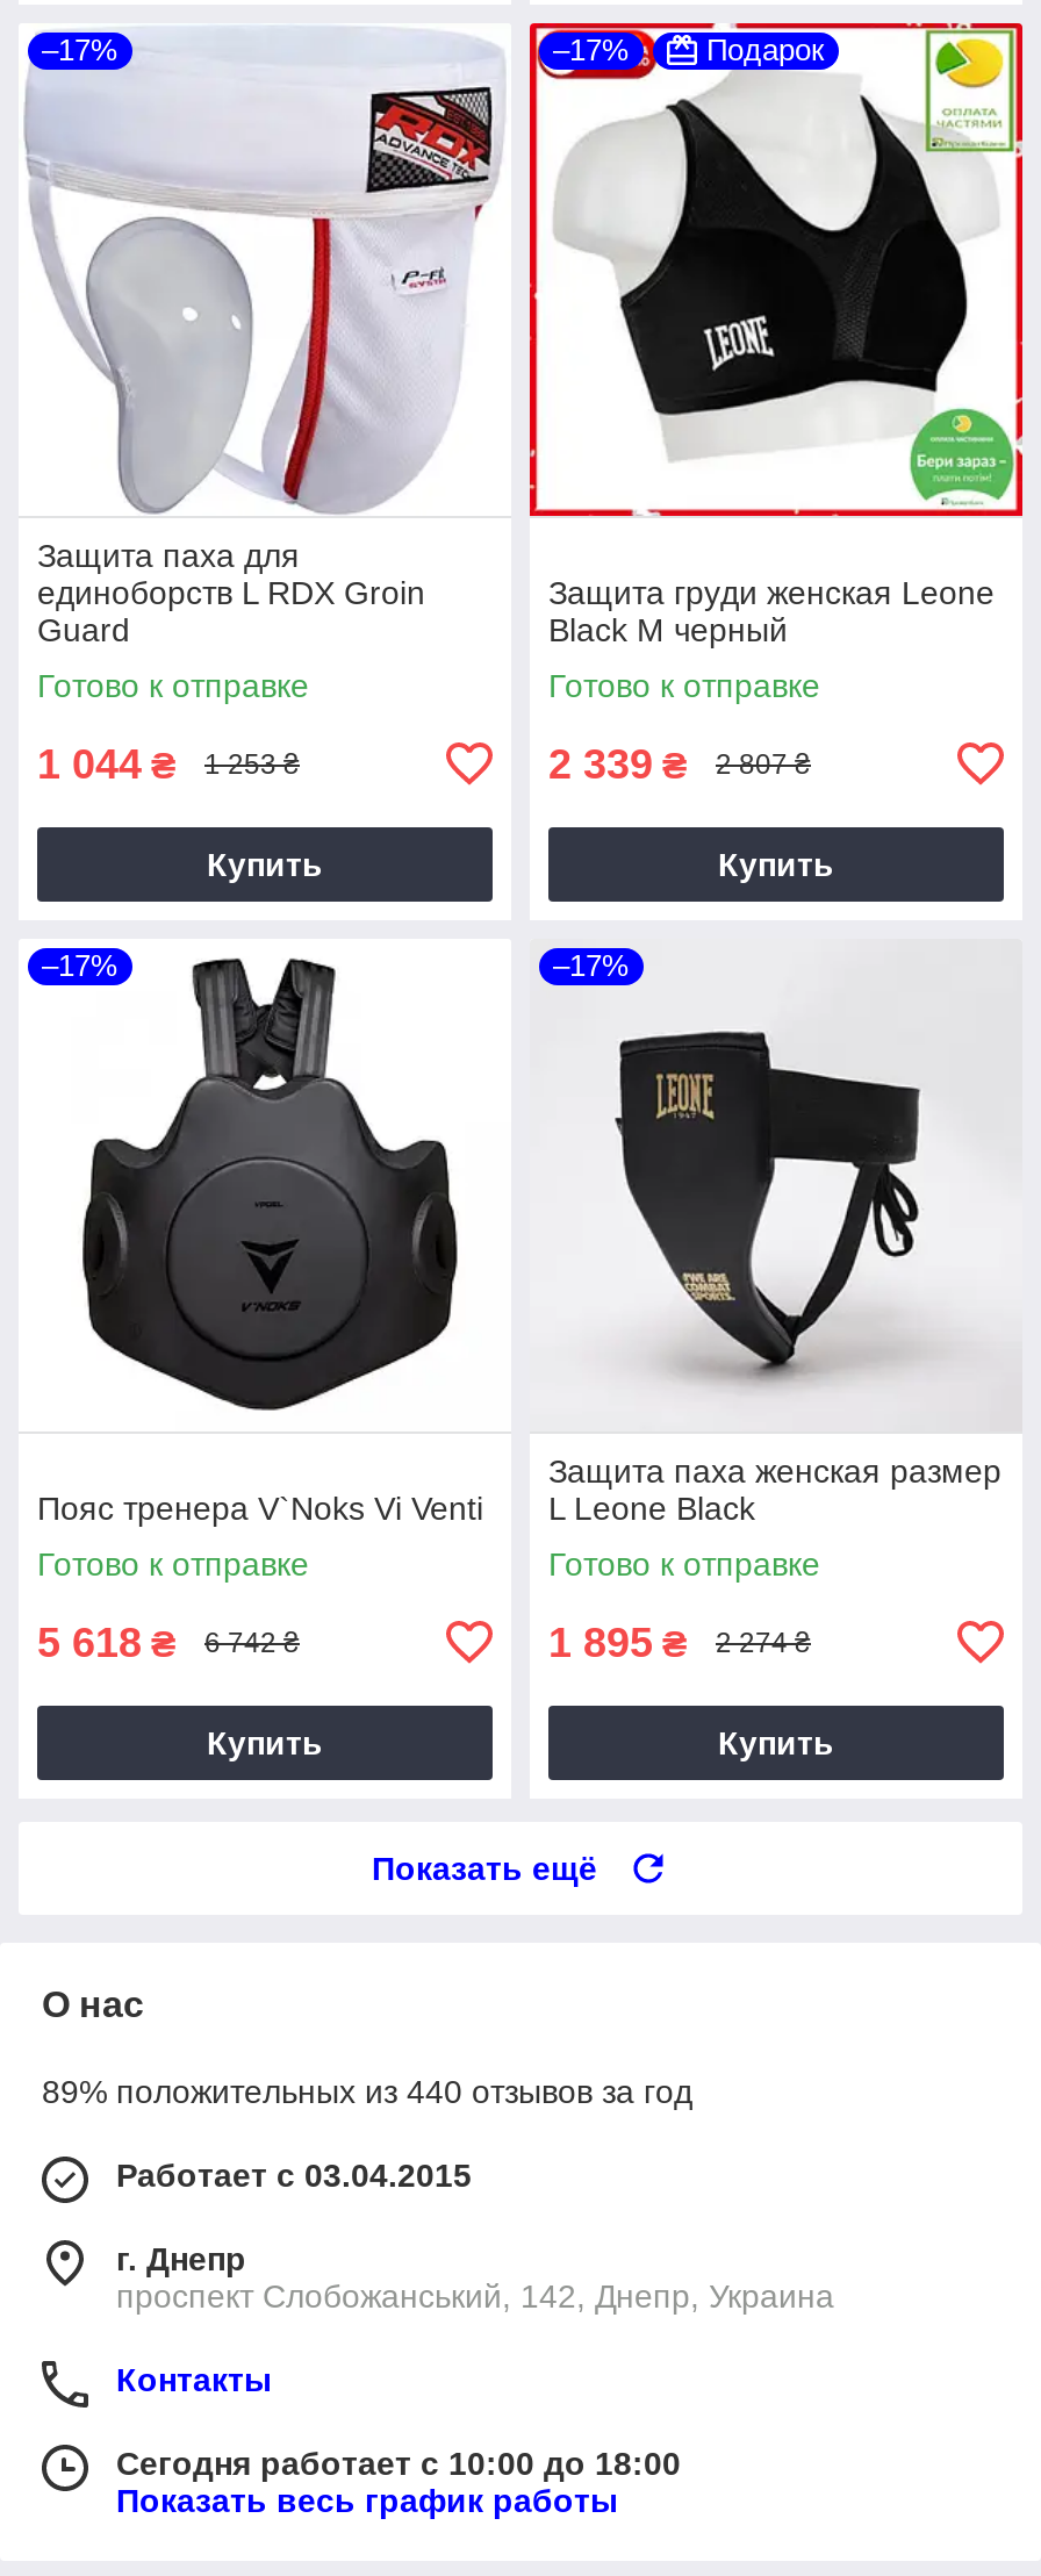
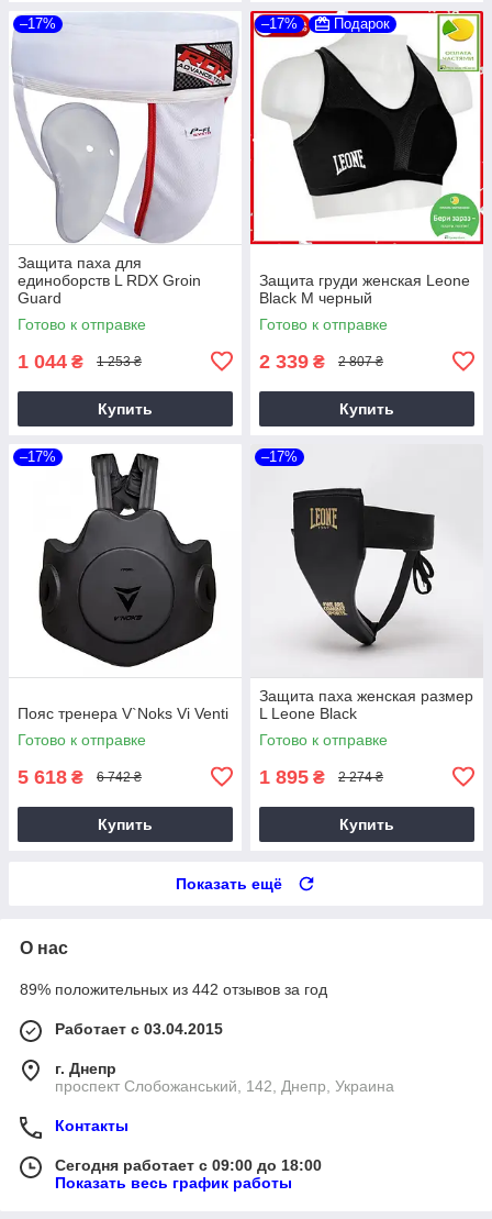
- 89% положительных из 440 отзывов за год
+ 89% положительных из 442 отзывов за год

- Сегодня работает с 10:00 до 18:00
+ Сегодня работает с 09:00 до 18:00
